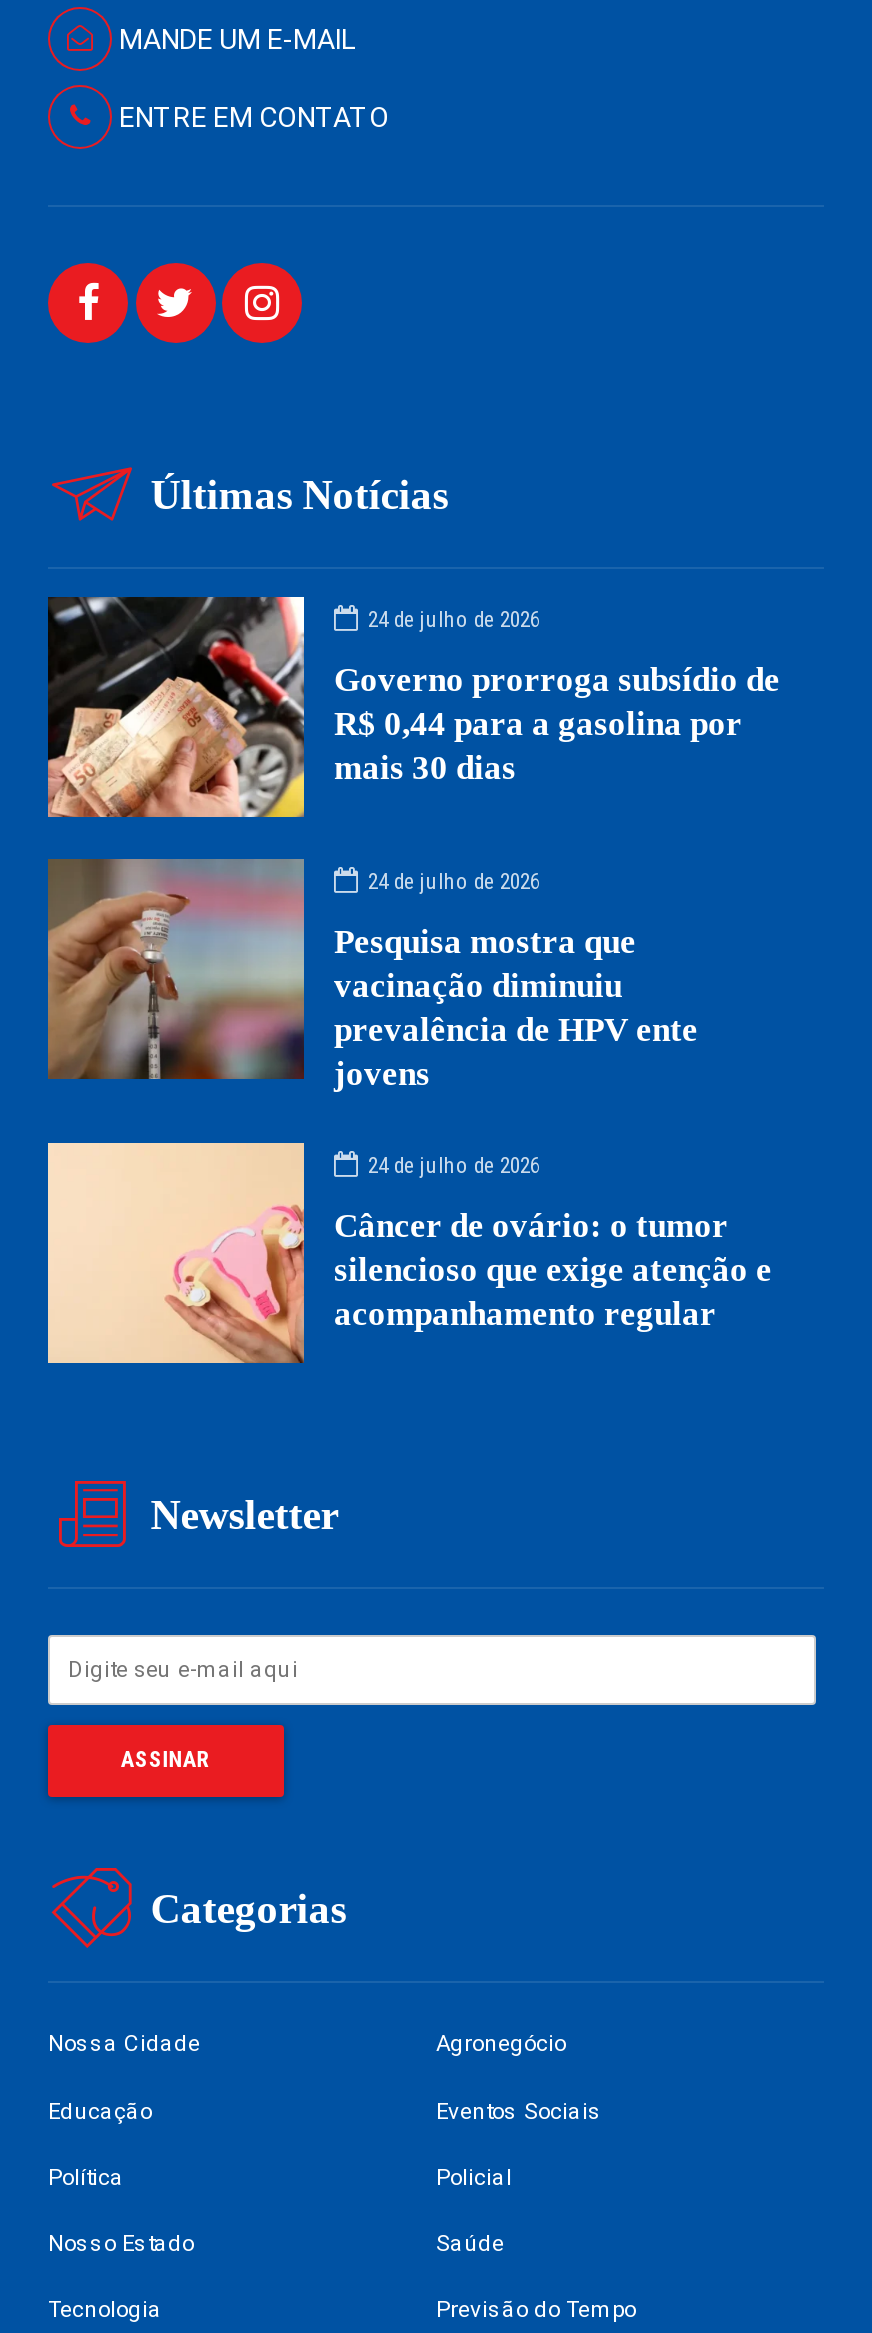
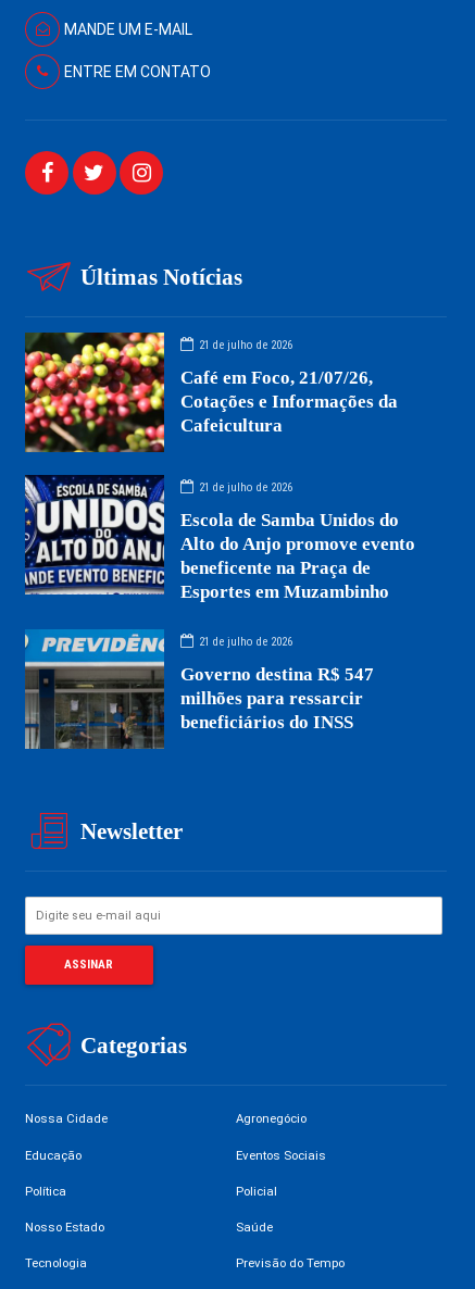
- [image]
- Governo prorroga subsídio de
- R$ 0,44 para a gasolina por
- mais 30 dias
+ [image]
+ Café em Foco, 21/07/26,
+ Cotações e Informações da
+ Cafeicultura

- 24 de julho de 2026
+ 21 de julho de 2026

- [image]
- Pesquisa mostra que
- vacinação diminuiu
- prevalência de HPV ente
- jovens
+ [image]
+ Escola de Samba Unidos do
+ Alto do Anjo promove evento
+ beneficente na Praça de
+ Esportes em Muzambinho

- 24 de julho de 2026
+ 21 de julho de 2026

- [image]
- Câncer de ovário: o tumor
- silencioso que exige atenção e
- acompanhamento regular
+ [image]
+ Governo destina R$ 547
+ milhões para ressarcir
+ beneficiários do INSS

- 24 de julho de 2026
+ 21 de julho de 2026
